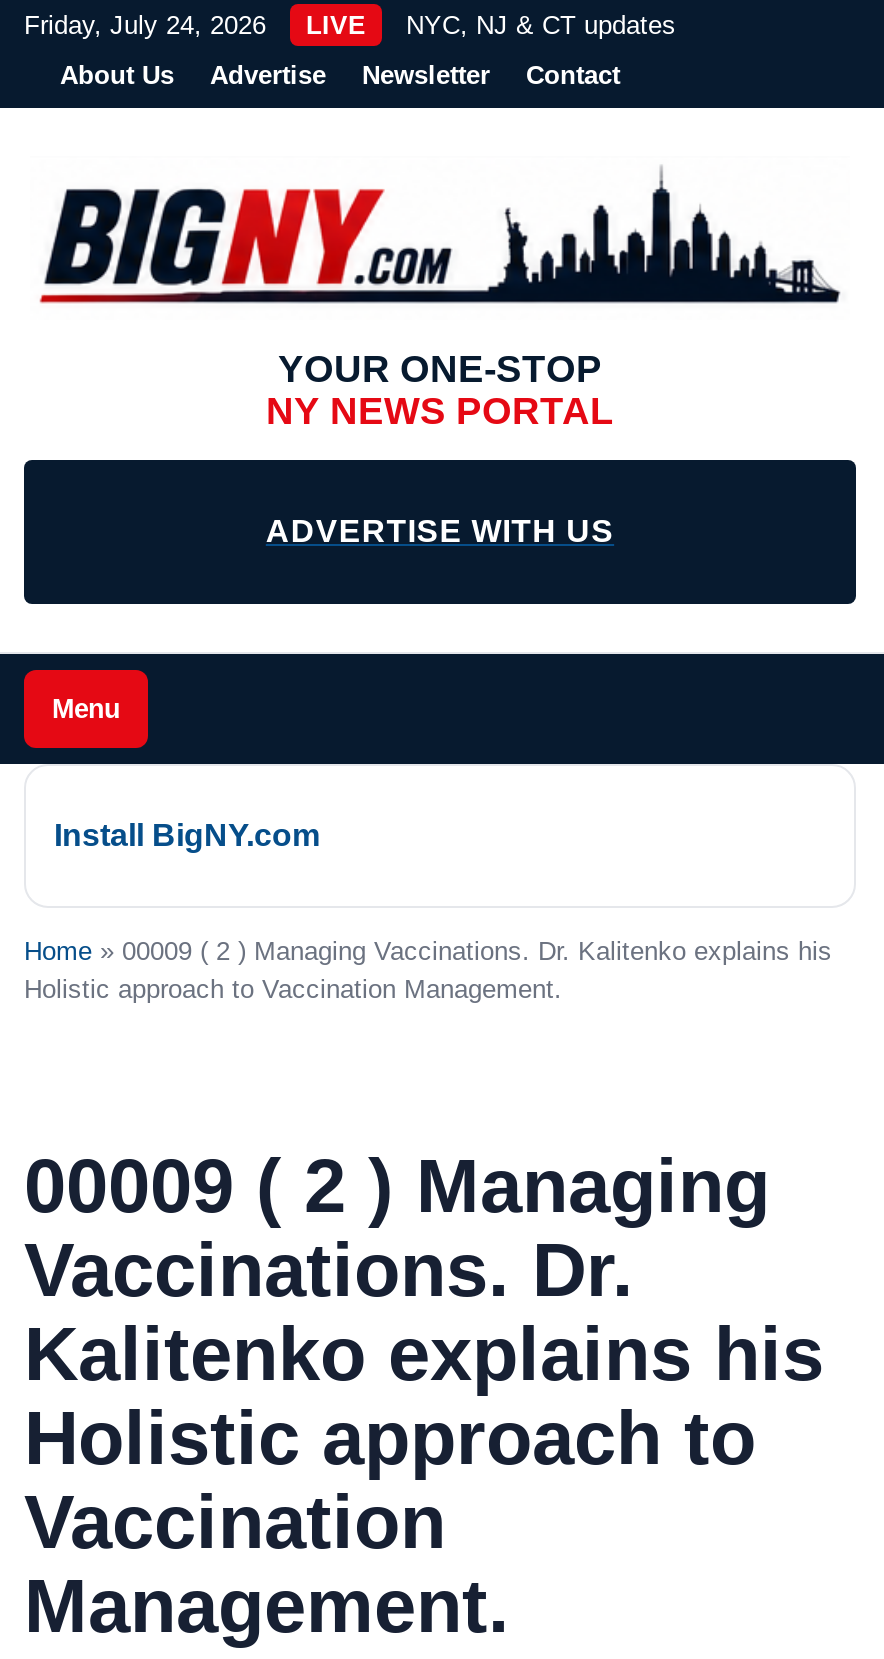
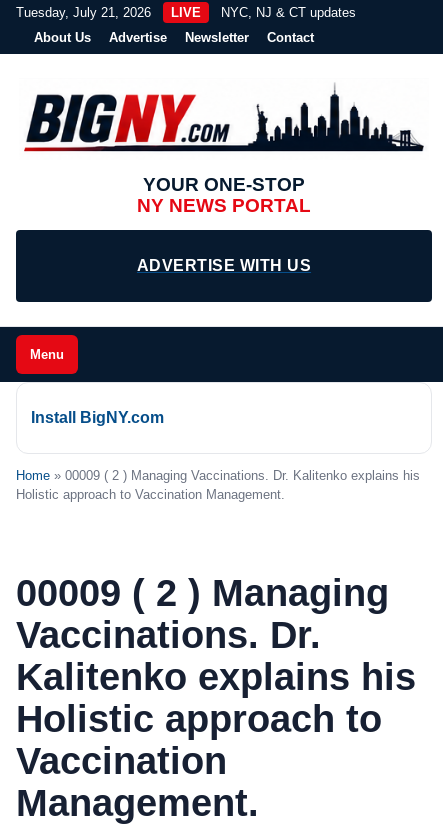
- Friday, July 24, 2026 LIVE NYC, NJ & CT updates
+ Tuesday, July 21, 2026 LIVE NYC, NJ & CT updates
